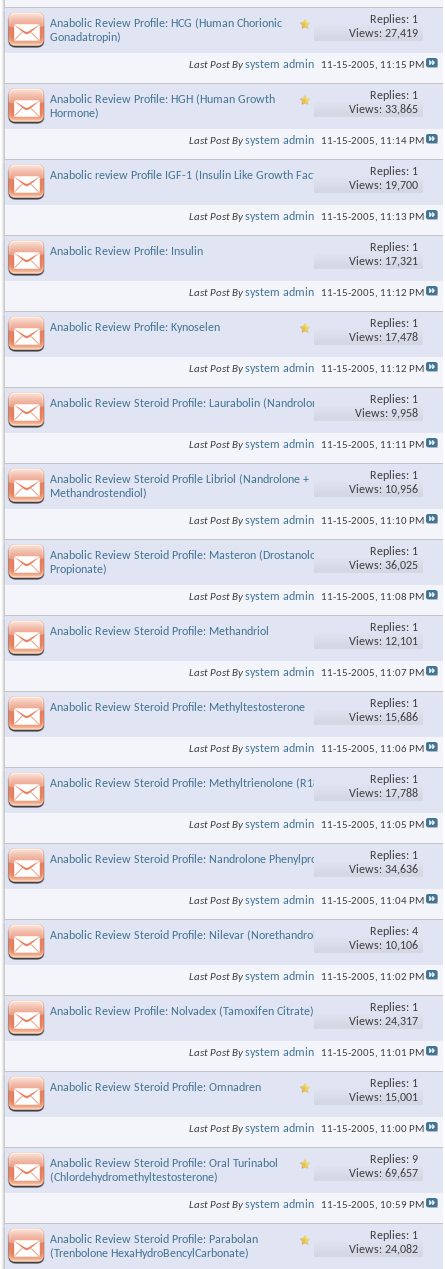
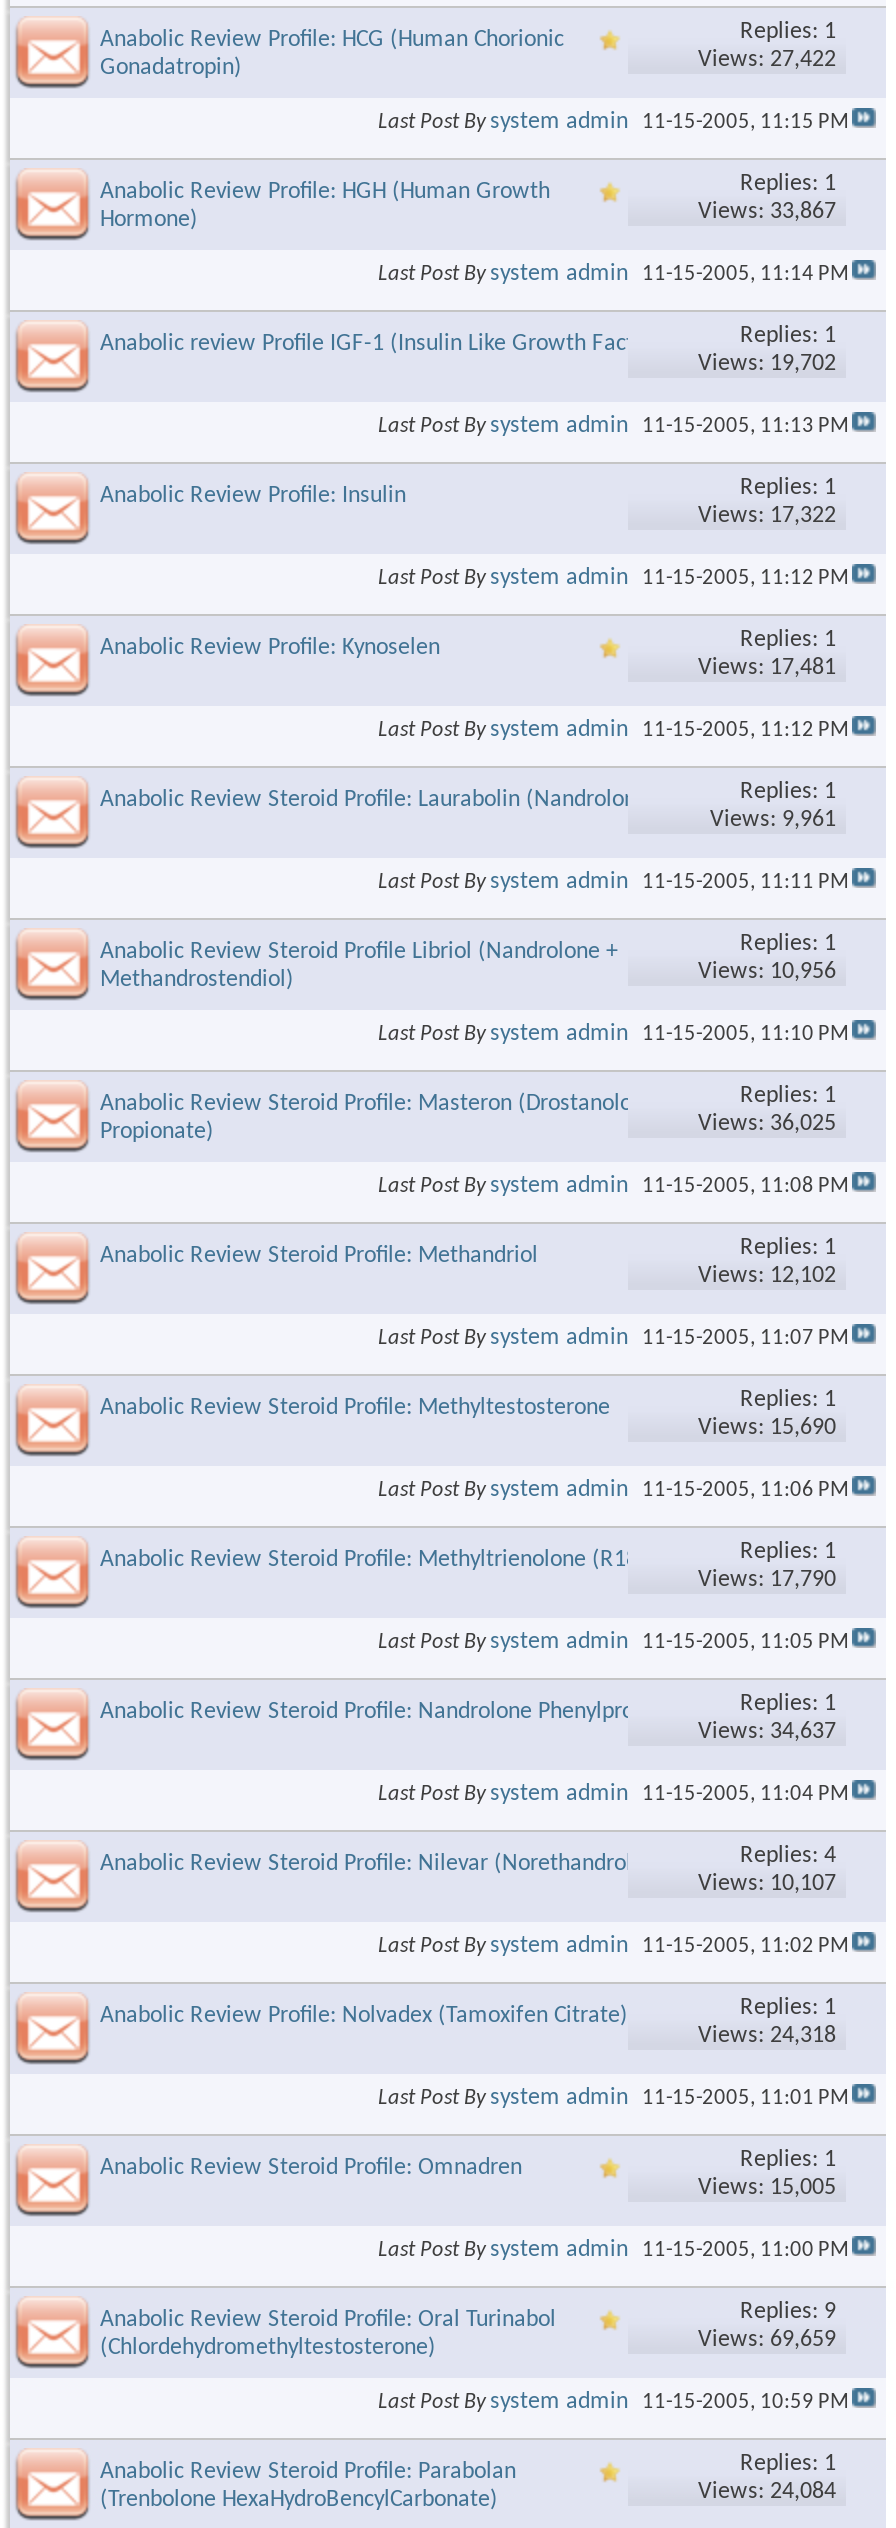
- Views: 27,419
+ Views: 27,422

- Views: 33,865
+ Views: 33,867

- Views: 19,700
+ Views: 19,702

- Views: 17,321
+ Views: 17,322

- Views: 17,478
+ Views: 17,481

- Views: 9,958
+ Views: 9,961

- Views: 12,101
+ Views: 12,102

- Views: 15,686
+ Views: 15,690

- Views: 17,788
+ Views: 17,790

- Views: 34,636
+ Views: 34,637

- Views: 10,106
+ Views: 10,107

- Views: 24,317
+ Views: 24,318

- Views: 15,001
+ Views: 15,005

- Views: 69,657
+ Views: 69,659

- Views: 24,082
+ Views: 24,084
